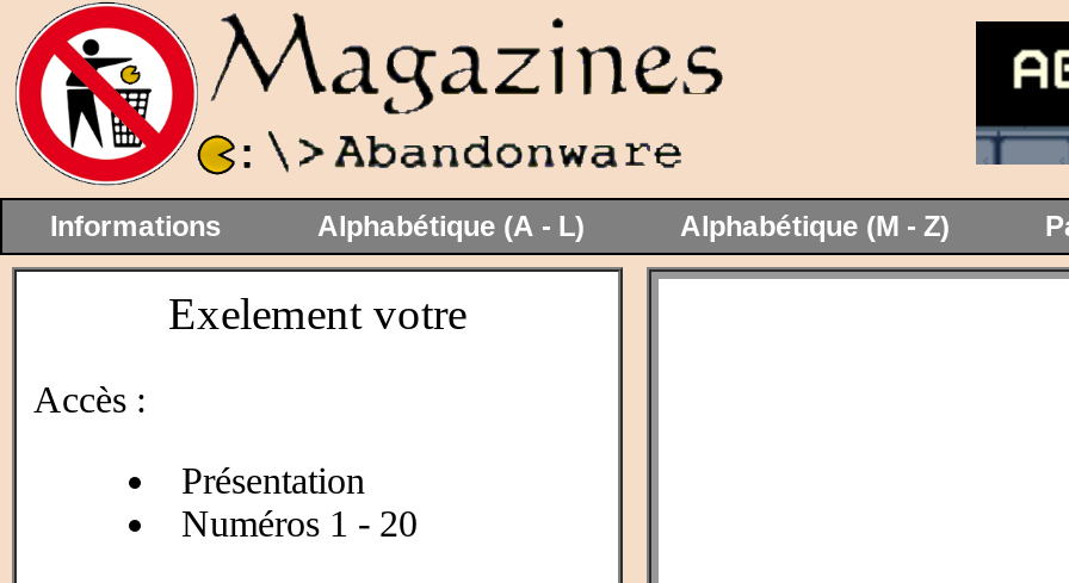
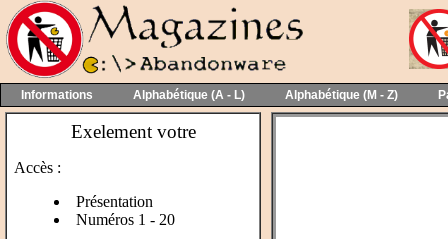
- [image]
+ [image]
